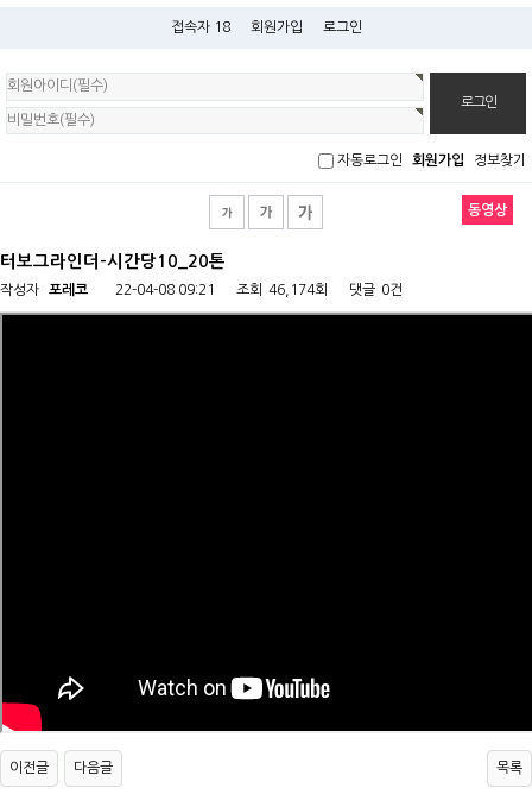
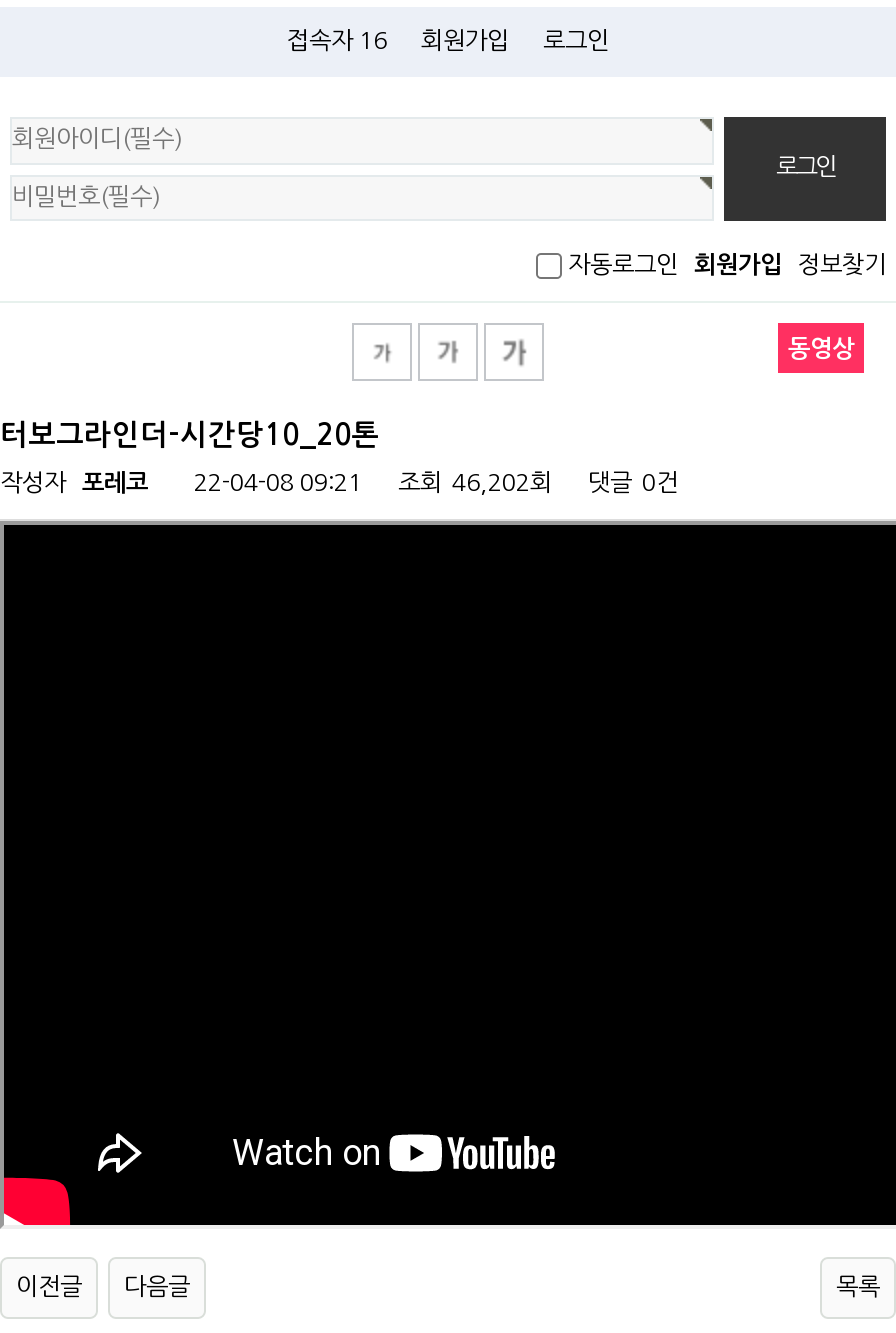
- 접속자 18 회원가입 로그인
+ 접속자 16 회원가입 로그인

- 작성자 포레코 22-04-08 09:21 조회 46,174회 댓글 0건
+ 작성자 포레코 22-04-08 09:21 조회 46,202회 댓글 0건
